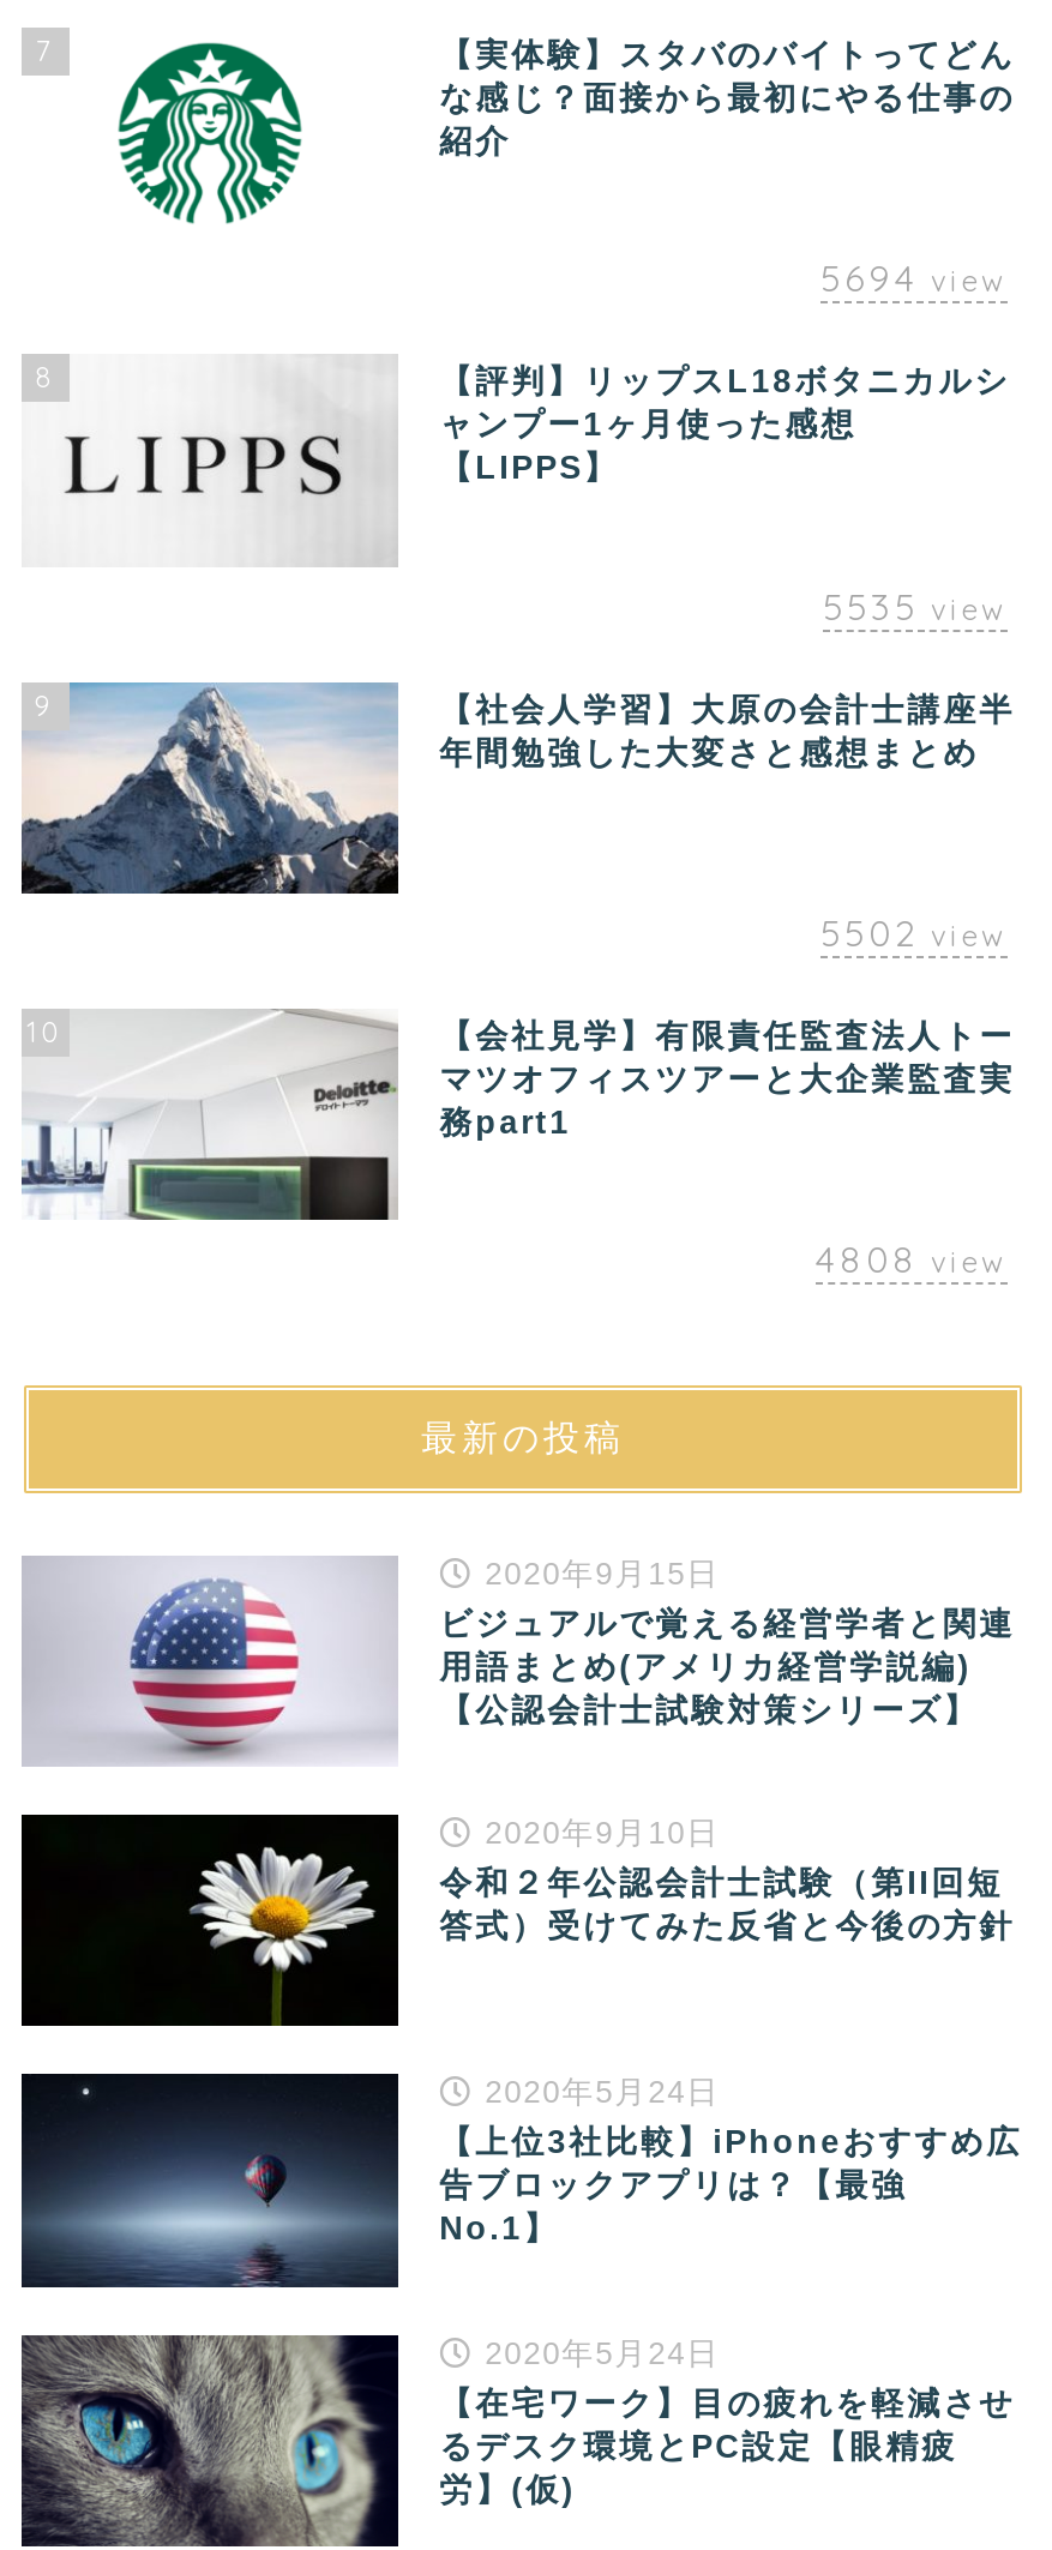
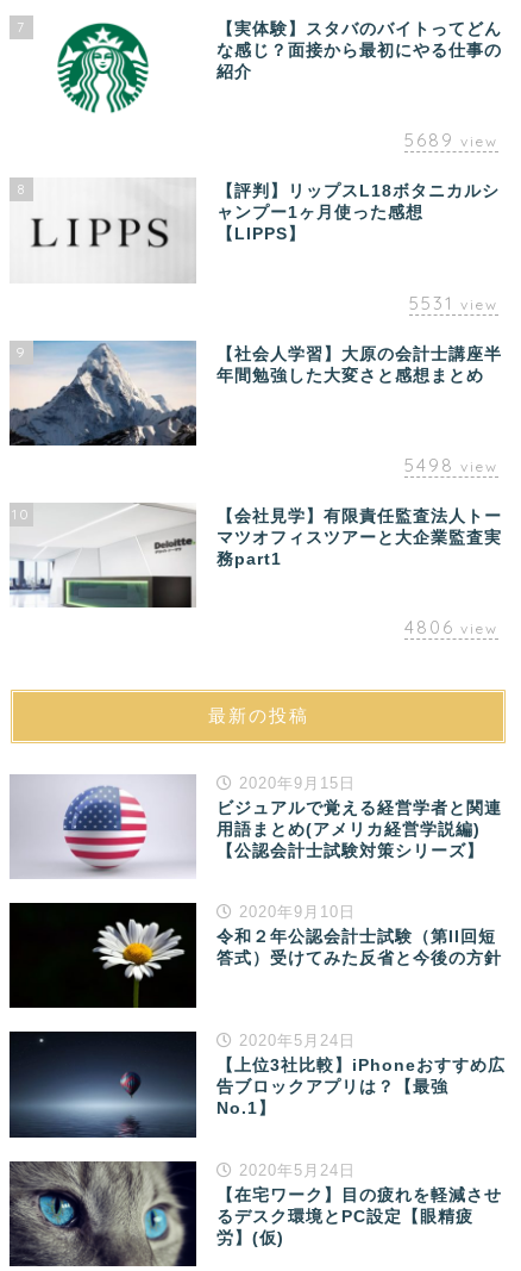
- 5694 view
+ 5689 view

- 5535 view
+ 5531 view

- 5502 view
+ 5498 view

- 4808 view
+ 4806 view
